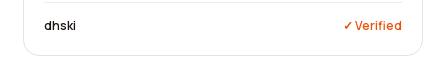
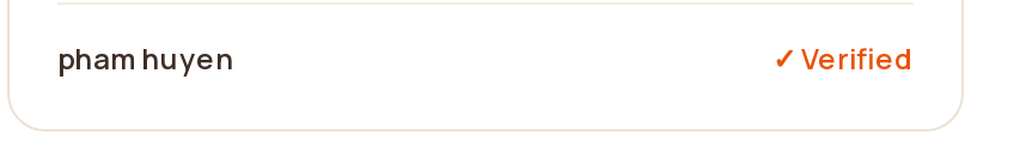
- dhski
+ pham huyen
